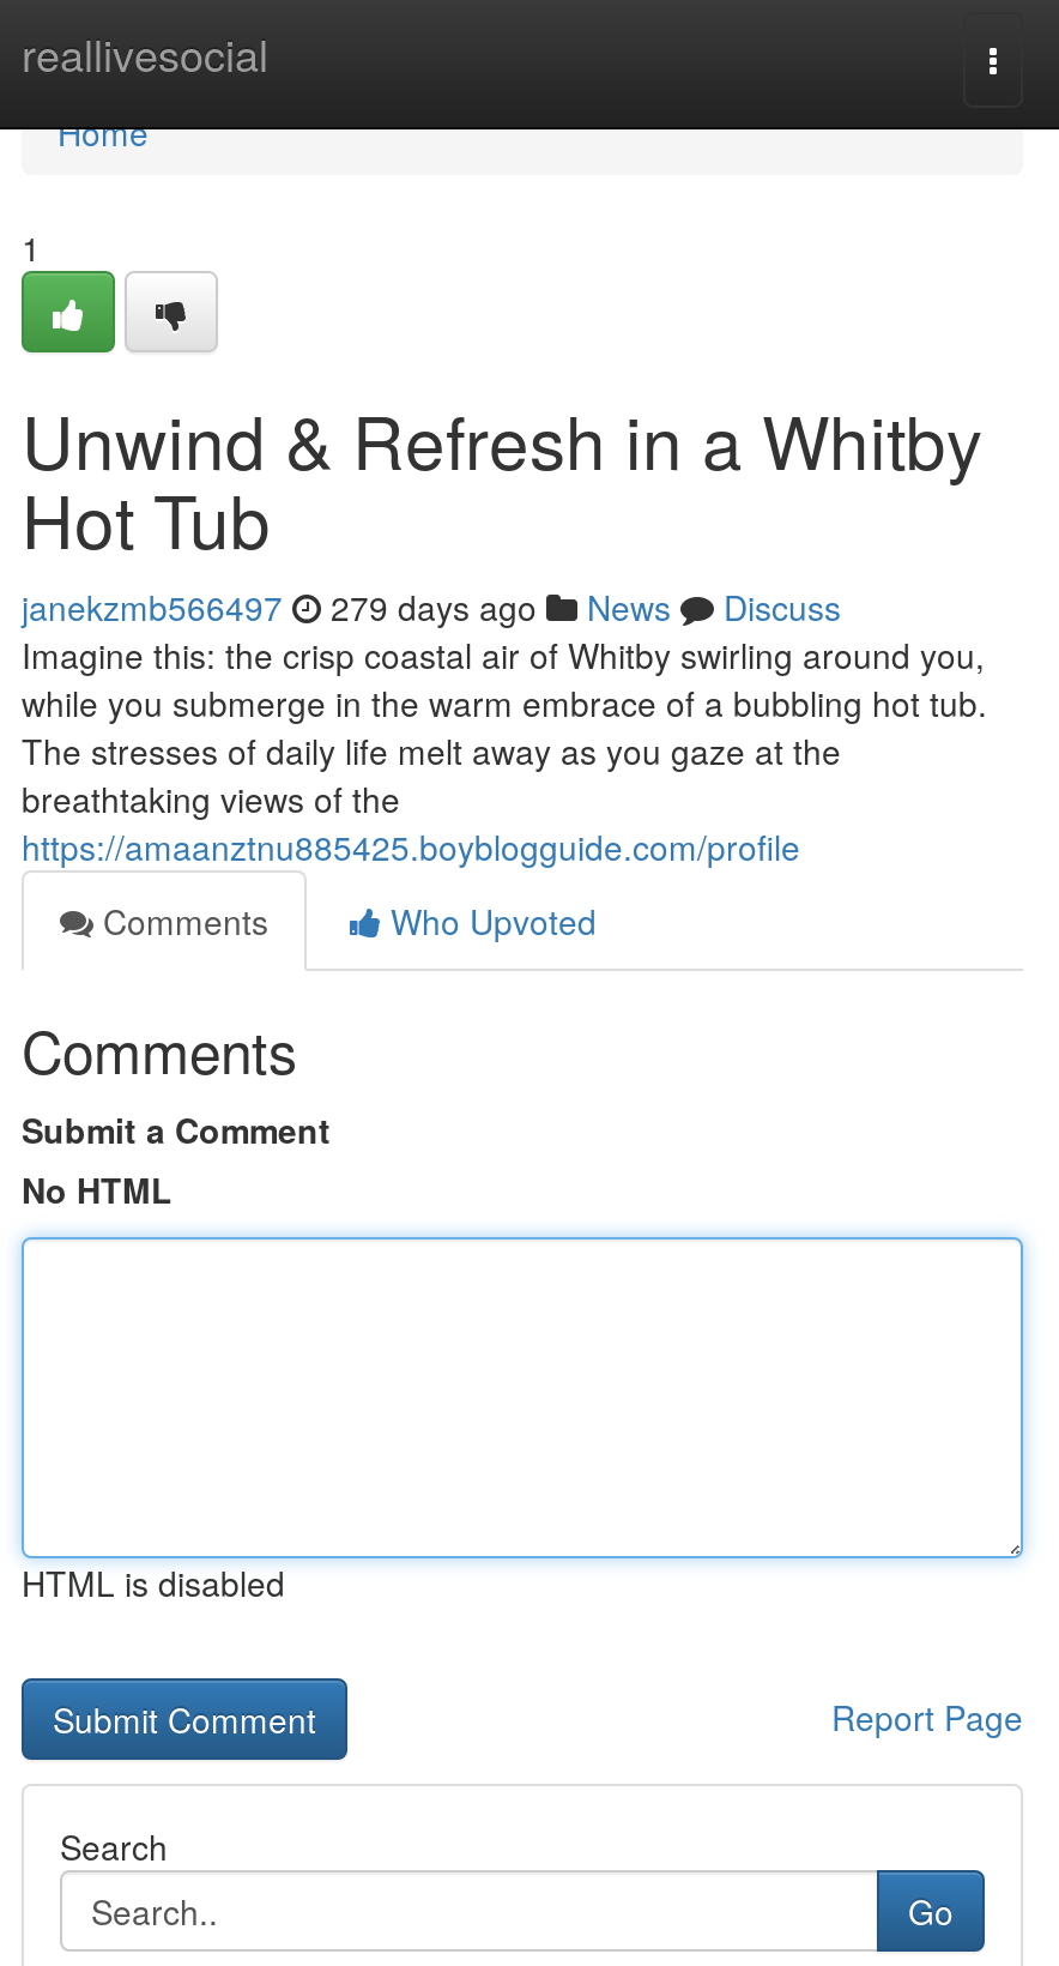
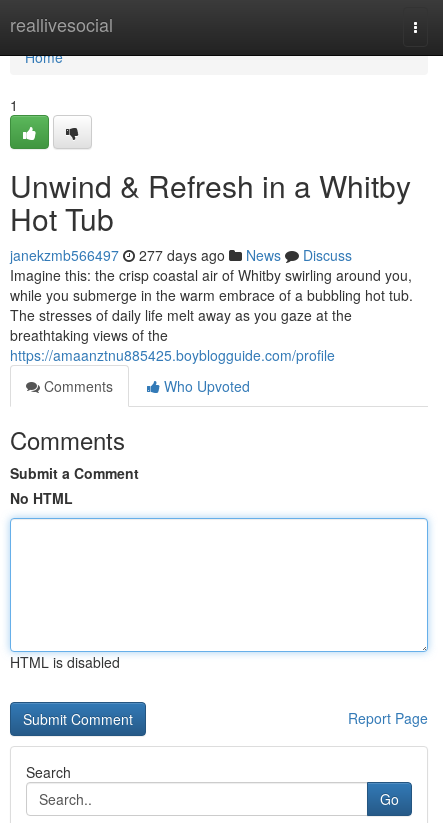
- janekzmb566497 279 days ago News Discuss
+ janekzmb566497 277 days ago News Discuss
